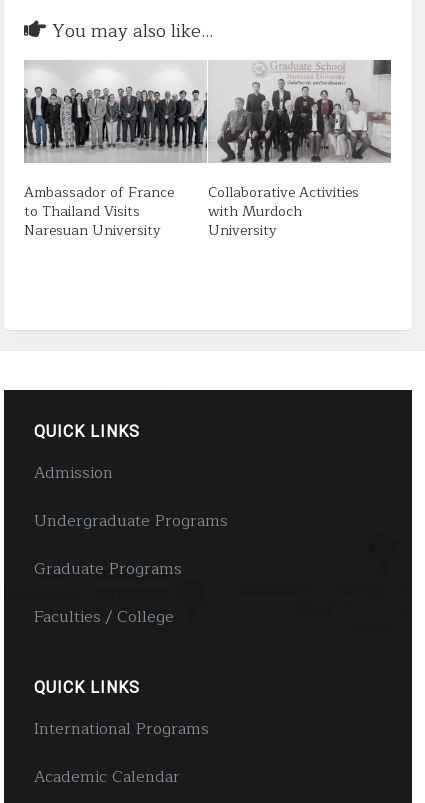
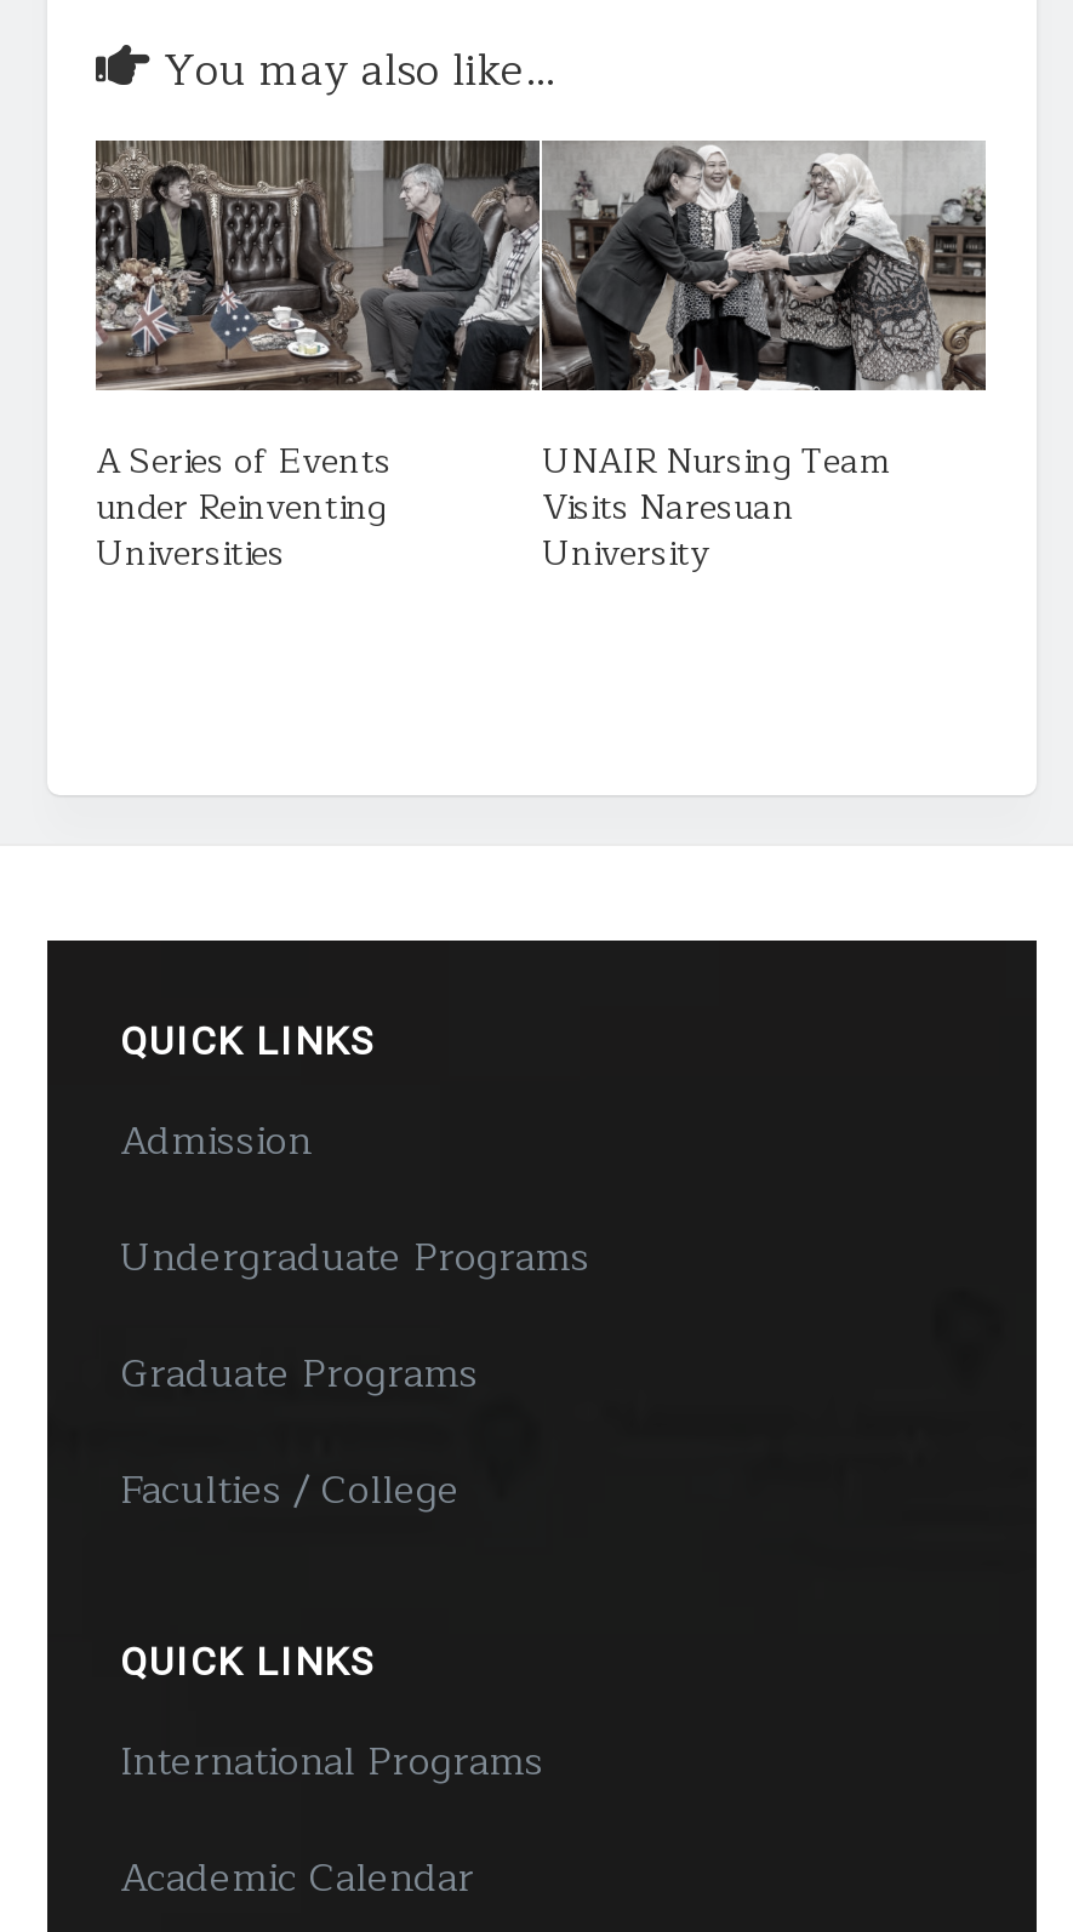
- [image]
- Ambassador of France
- to Thailand Visits
- Naresuan University
+ [image]
+ A Series of Events
+ under Reinventing
+ Universities

- Collaborative Activities
- with Murdoch
+ UNAIR Nursing Team
+ Visits Naresuan
